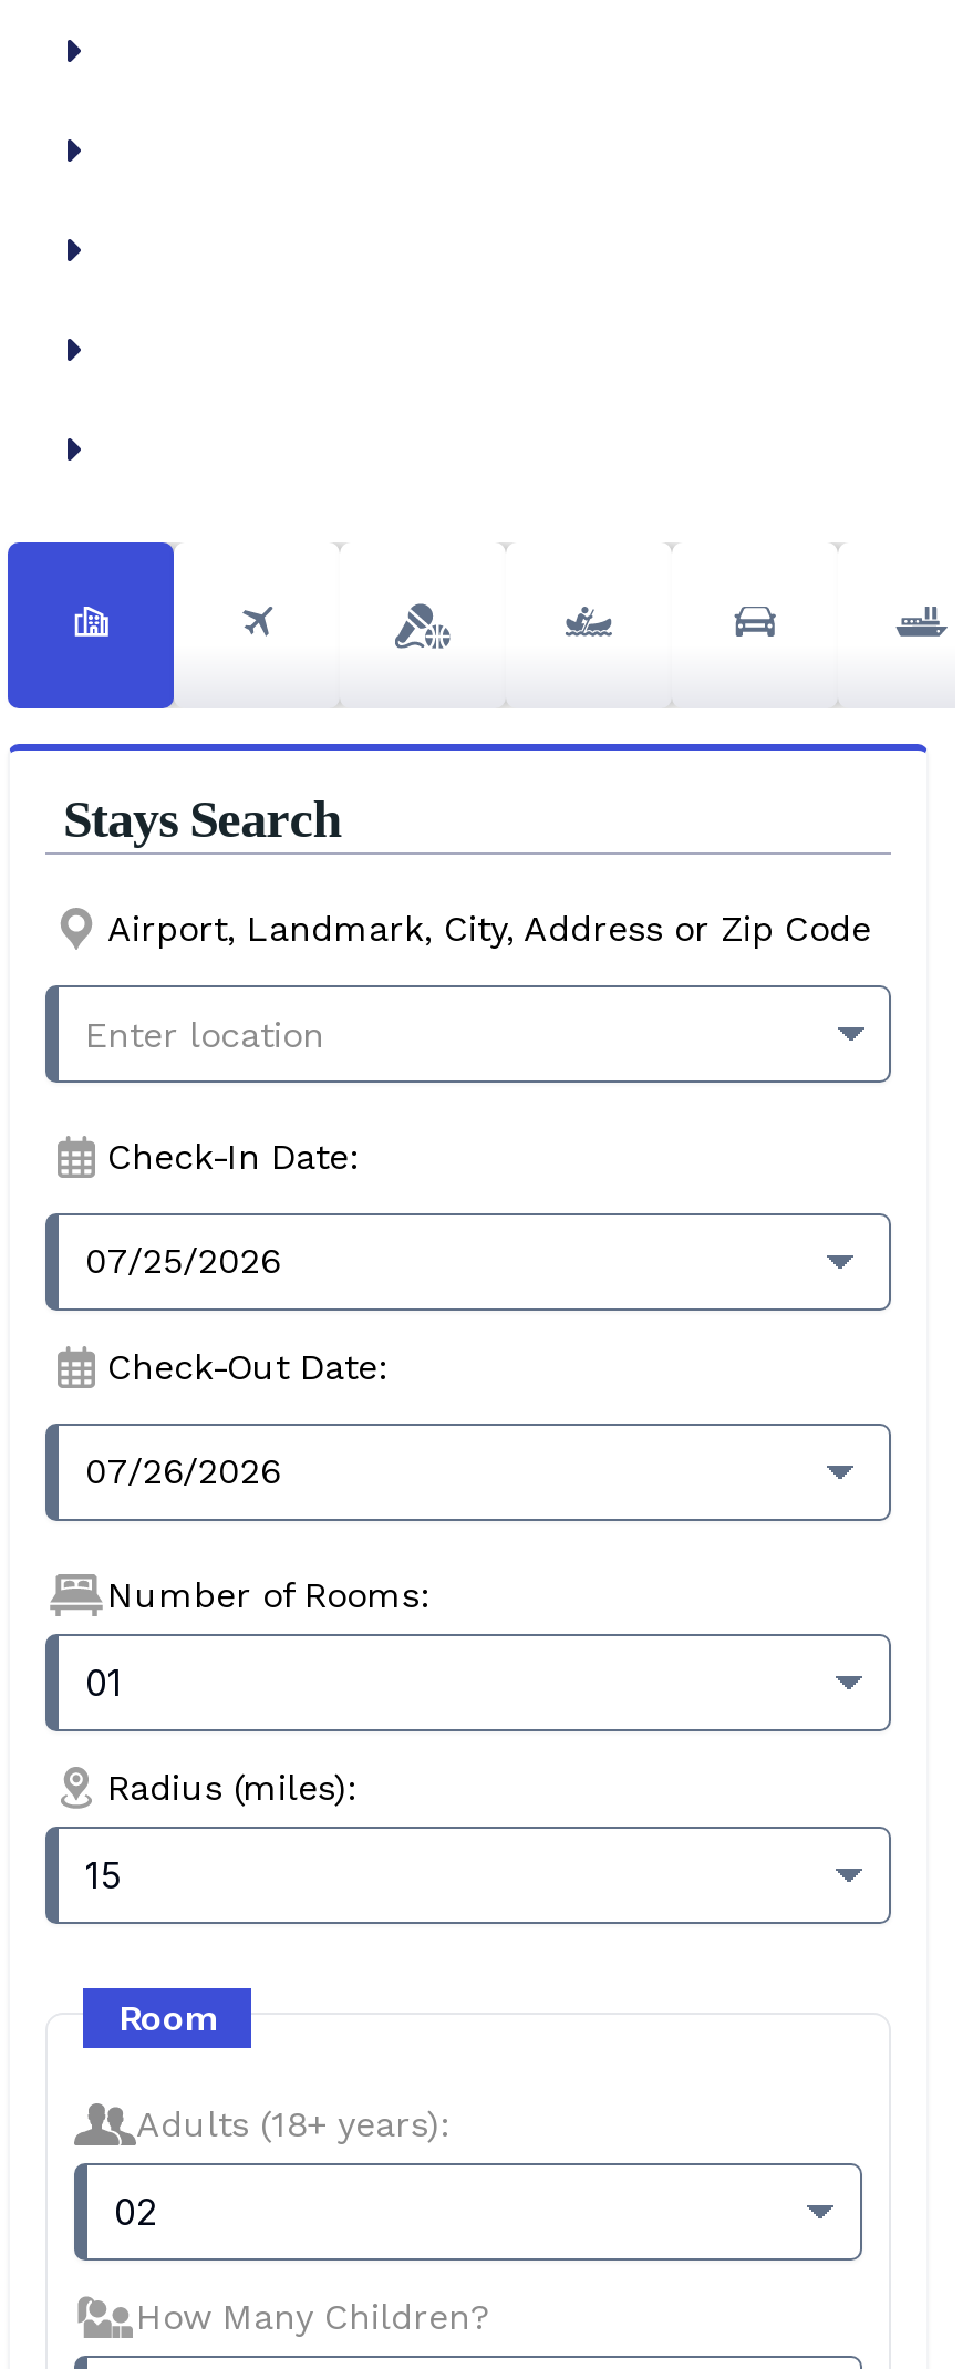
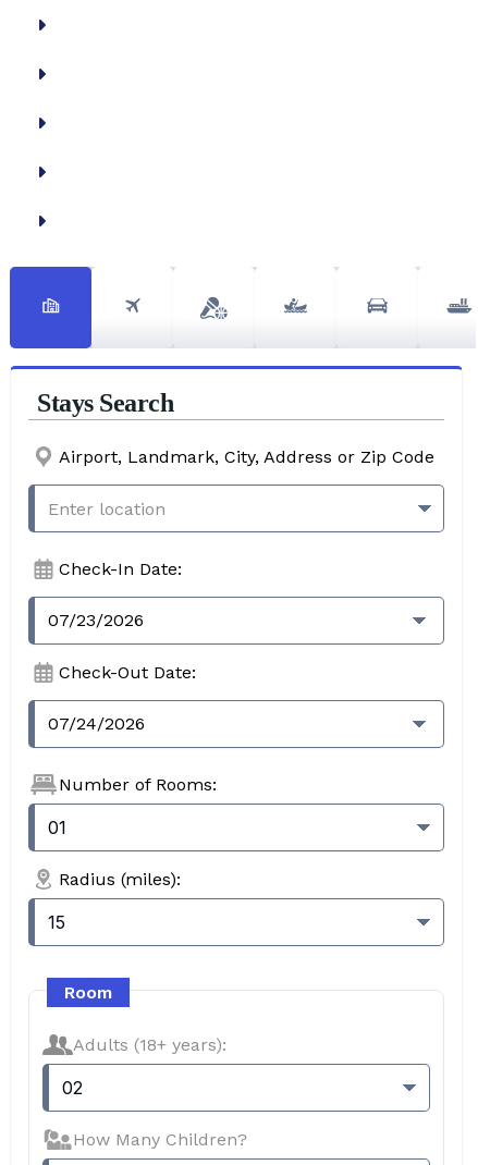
- 07/25/2026
+ 07/23/2026

- 07/26/2026
+ 07/24/2026
